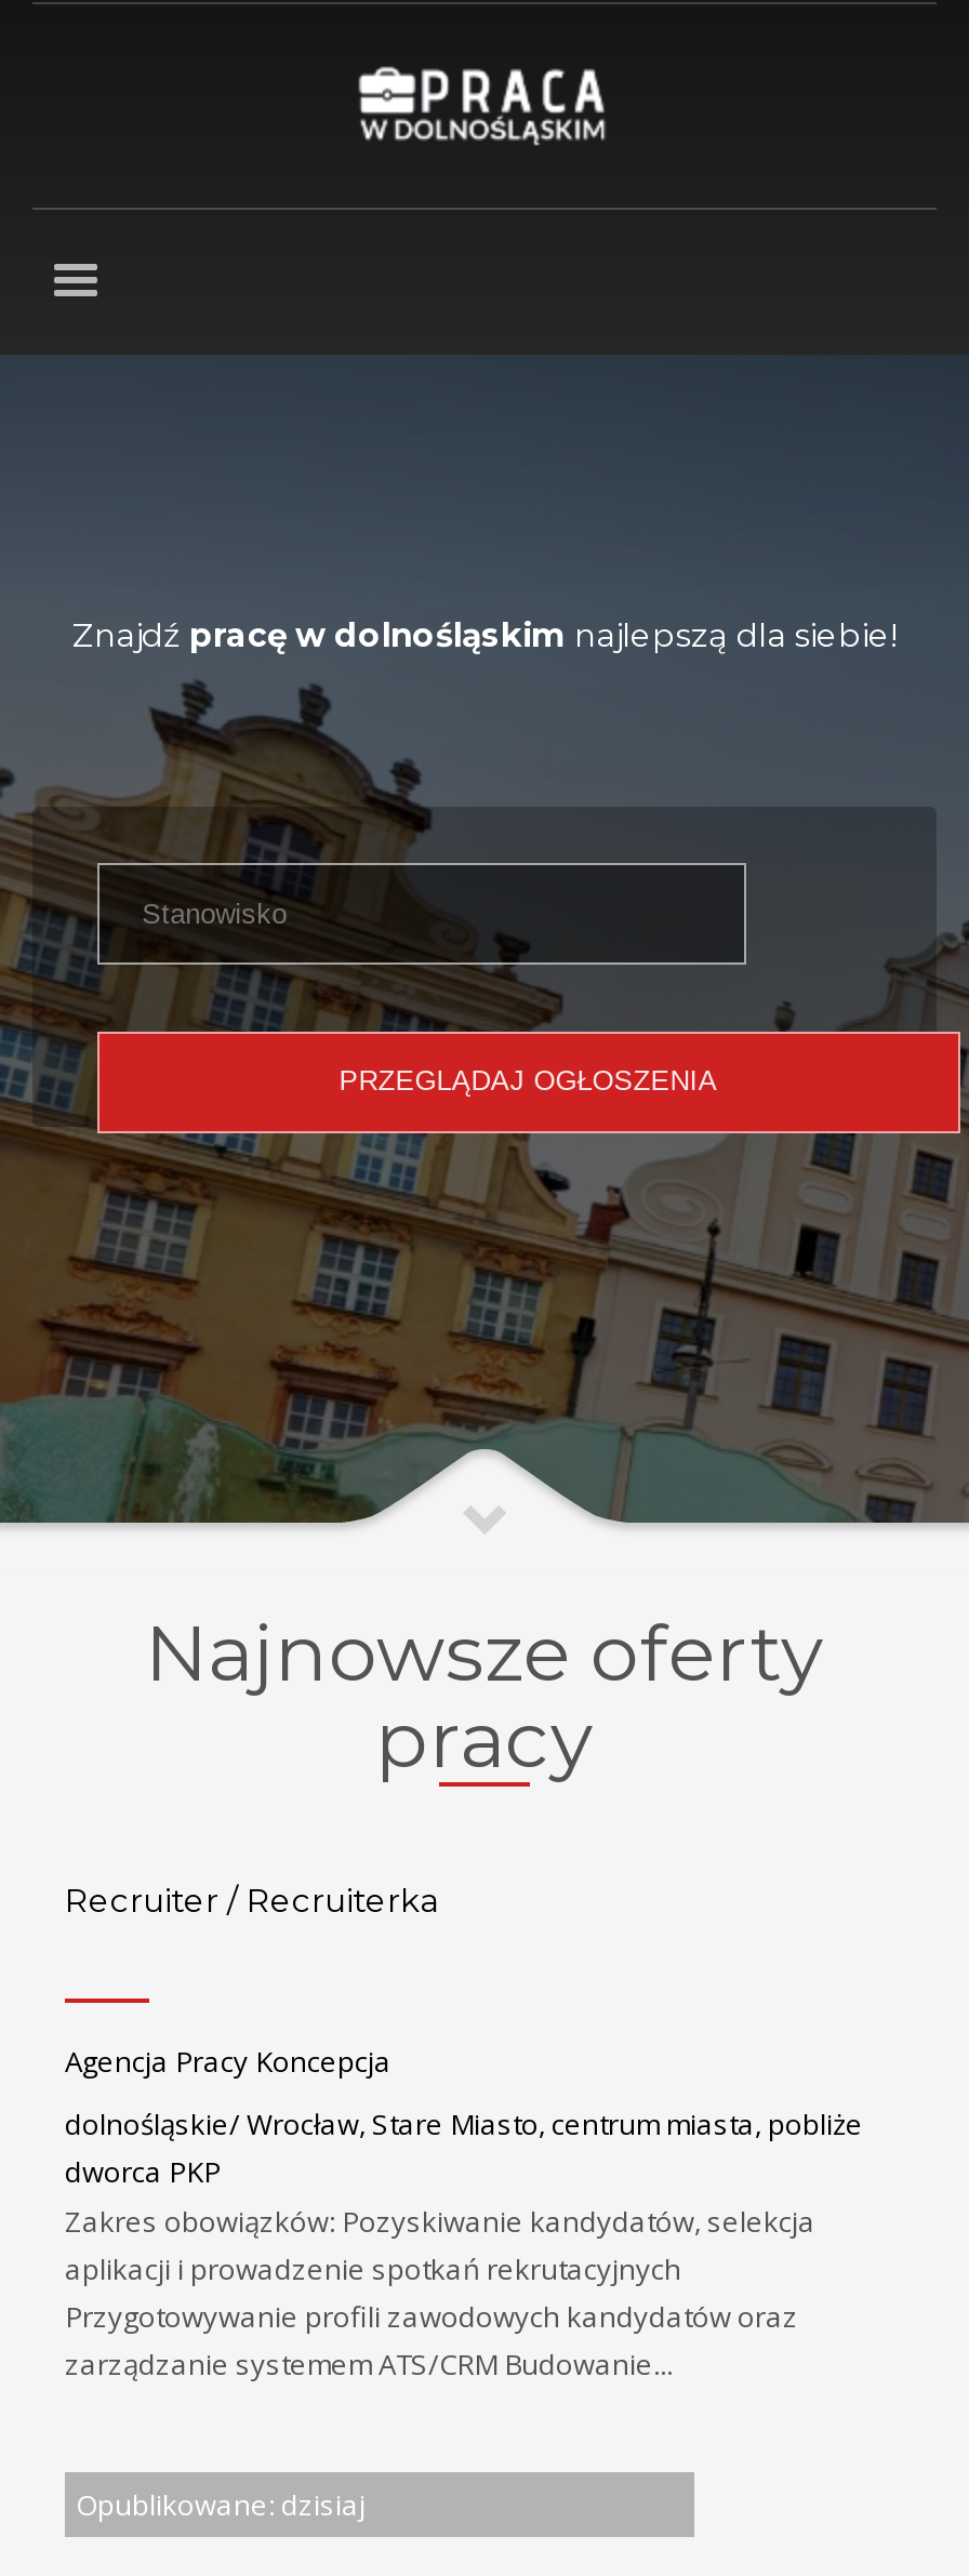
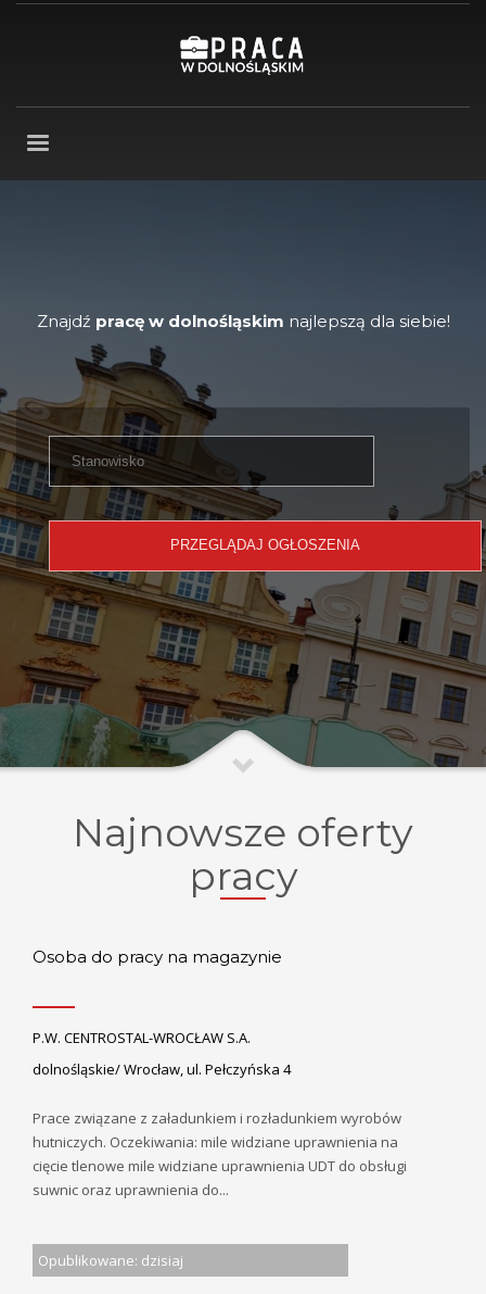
- Recruiter / Recruiterka
+ Osoba do pracy na magazynie

- Agencja Pracy Koncepcja
- dolnośląskie/ Wrocław, Stare Miasto, centrum miasta, pobliże
- dworca PKP
- Zakres obowiązków: Pozyskiwanie kandydatów, selekcja
- aplikacji i prowadzenie spotkań rekrutacyjnych
- Przygotowywanie profili zawodowych kandydatów oraz
- zarządzanie systemem ATS/CRM Budowanie...
+ P.W. CENTROSTAL-WROCŁAW S.A.
+ dolnośląskie/ Wrocław, ul. Pełczyńska 4
+ Prace związane z załadunkiem i rozładunkiem wyrobów
+ hutniczych. Oczekiwania: mile widziane uprawnienia na
+ cięcie tlenowe mile widziane uprawnienia UDT do obsługi
+ suwnic oraz uprawnienia do...
